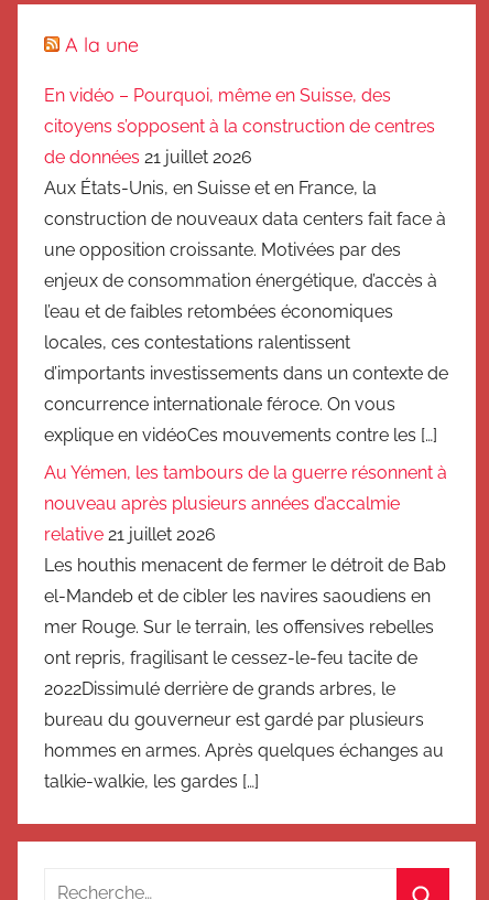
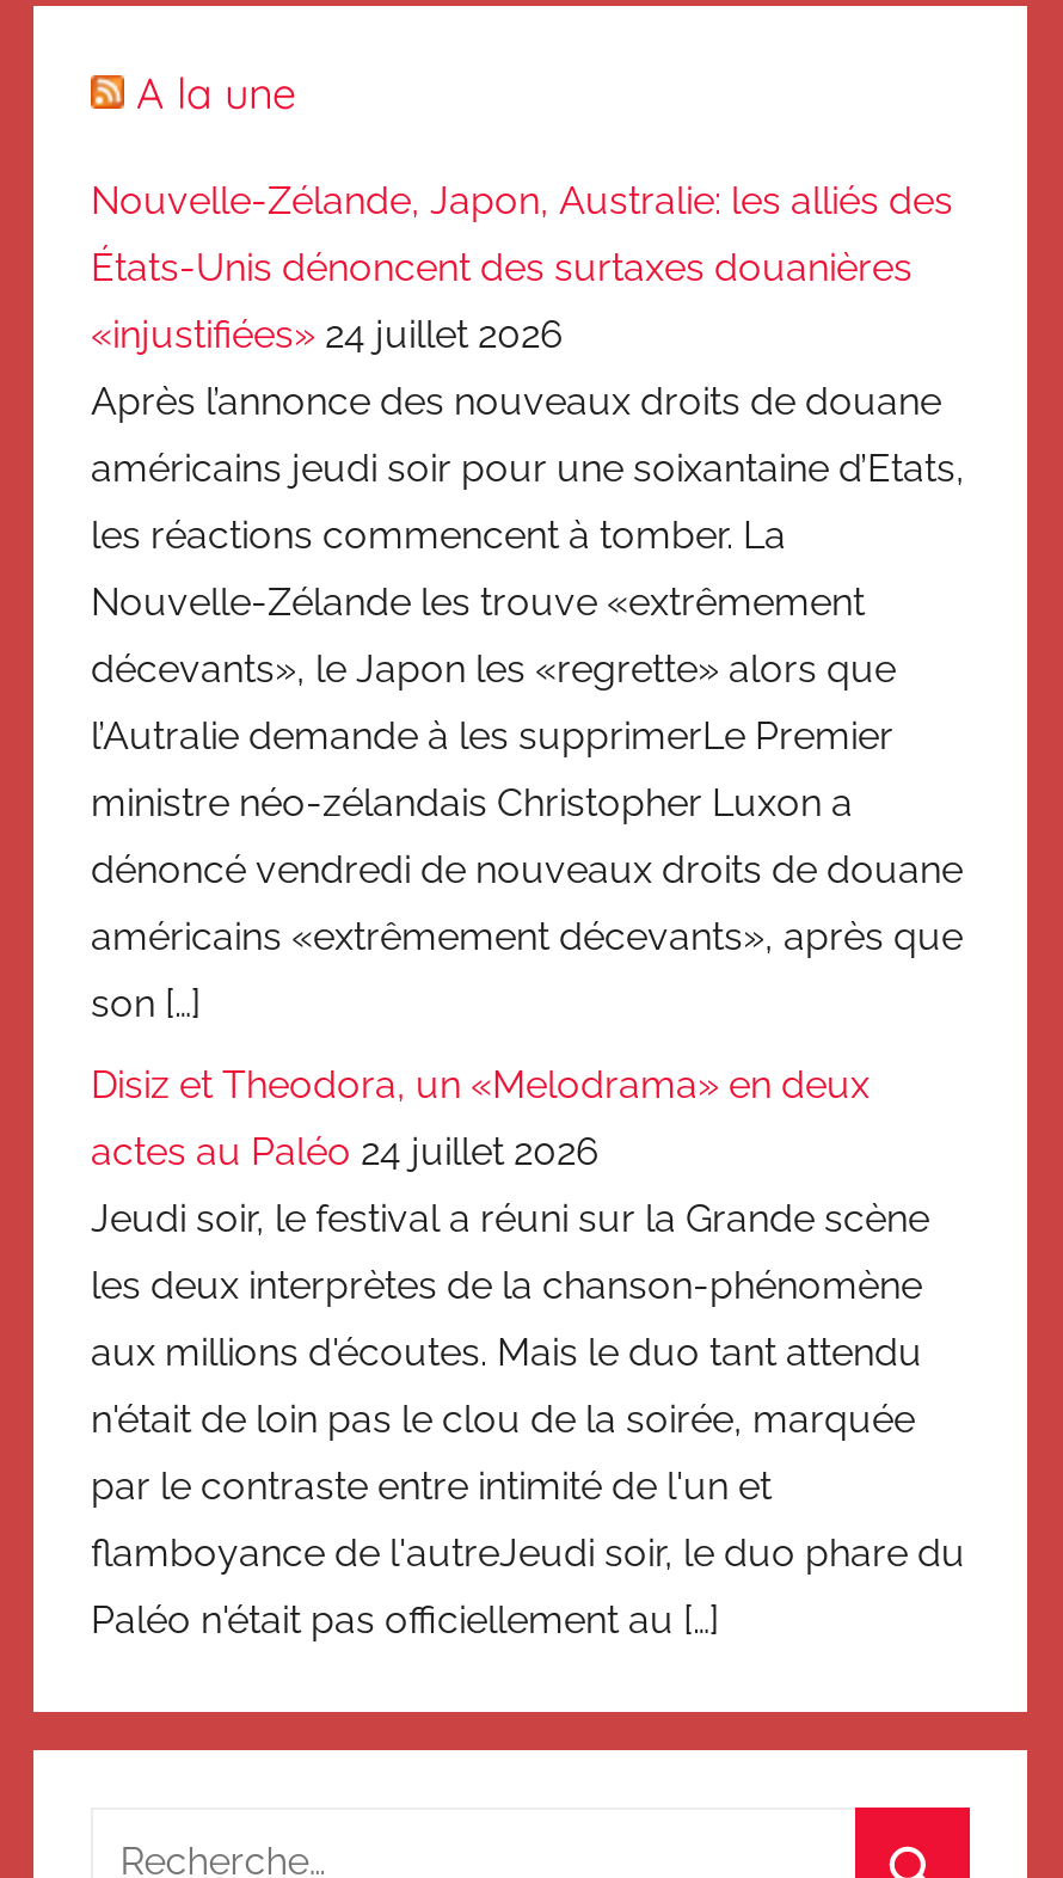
- En vidéo – Pourquoi, même en Suisse, des
- citoyens s’opposent à la construction de centres
- de données 21 juillet 2026
- Aux États-Unis, en Suisse et en France, la
- construction de nouveaux data centers fait face à
- une opposition croissante. Motivées par des
- enjeux de consommation énergétique, d’accès à
- l’eau et de faibles retombées économiques
- locales, ces contestations ralentissent
- d’importants investissements dans un contexte de
- concurrence internationale féroce. On vous
- explique en vidéoCes mouvements contre les […]
- Au Yémen, les tambours de la guerre résonnent à
- nouveau après plusieurs années d’accalmie
- relative 21 juillet 2026
- Les houthis menacent de fermer le détroit de Bab
- el-Mandeb et de cibler les navires saoudiens en
- mer Rouge. Sur le terrain, les offensives rebelles
- ont repris, fragilisant le cessez-le-feu tacite de
- 2022Dissimulé derrière de grands arbres, le
- bureau du gouverneur est gardé par plusieurs
- hommes en armes. Après quelques échanges au
- talkie-walkie, les gardes […]
+ Nouvelle-Zélande, Japon, Australie: les alliés des
+ États-Unis dénoncent des surtaxes douanières
+ «injustifiées» 24 juillet 2026
+ Après l’annonce des nouveaux droits de douane
+ américains jeudi soir pour une soixantaine d’Etats,
+ les réactions commencent à tomber. La
+ Nouvelle-Zélande les trouve «extrêmement
+ décevants», le Japon les «regrette» alors que
+ l’Autralie demande à les supprimerLe Premier
+ ministre néo-zélandais Christopher Luxon a
+ dénoncé vendredi de nouveaux droits de douane
+ américains «extrêmement décevants», après que
+ son […]
+ Disiz et Theodora, un «Melodrama» en deux
+ actes au Paléo 24 juillet 2026
+ Jeudi soir, le festival a réuni sur la Grande scène
+ les deux interprètes de la chanson-phénomène
+ aux millions d'écoutes. Mais le duo tant attendu
+ n'était de loin pas le clou de la soirée, marquée
+ par le contraste entre intimité de l'un et
+ flamboyance de l'autreJeudi soir, le duo phare du
+ Paléo n'était pas officiellement au […]
